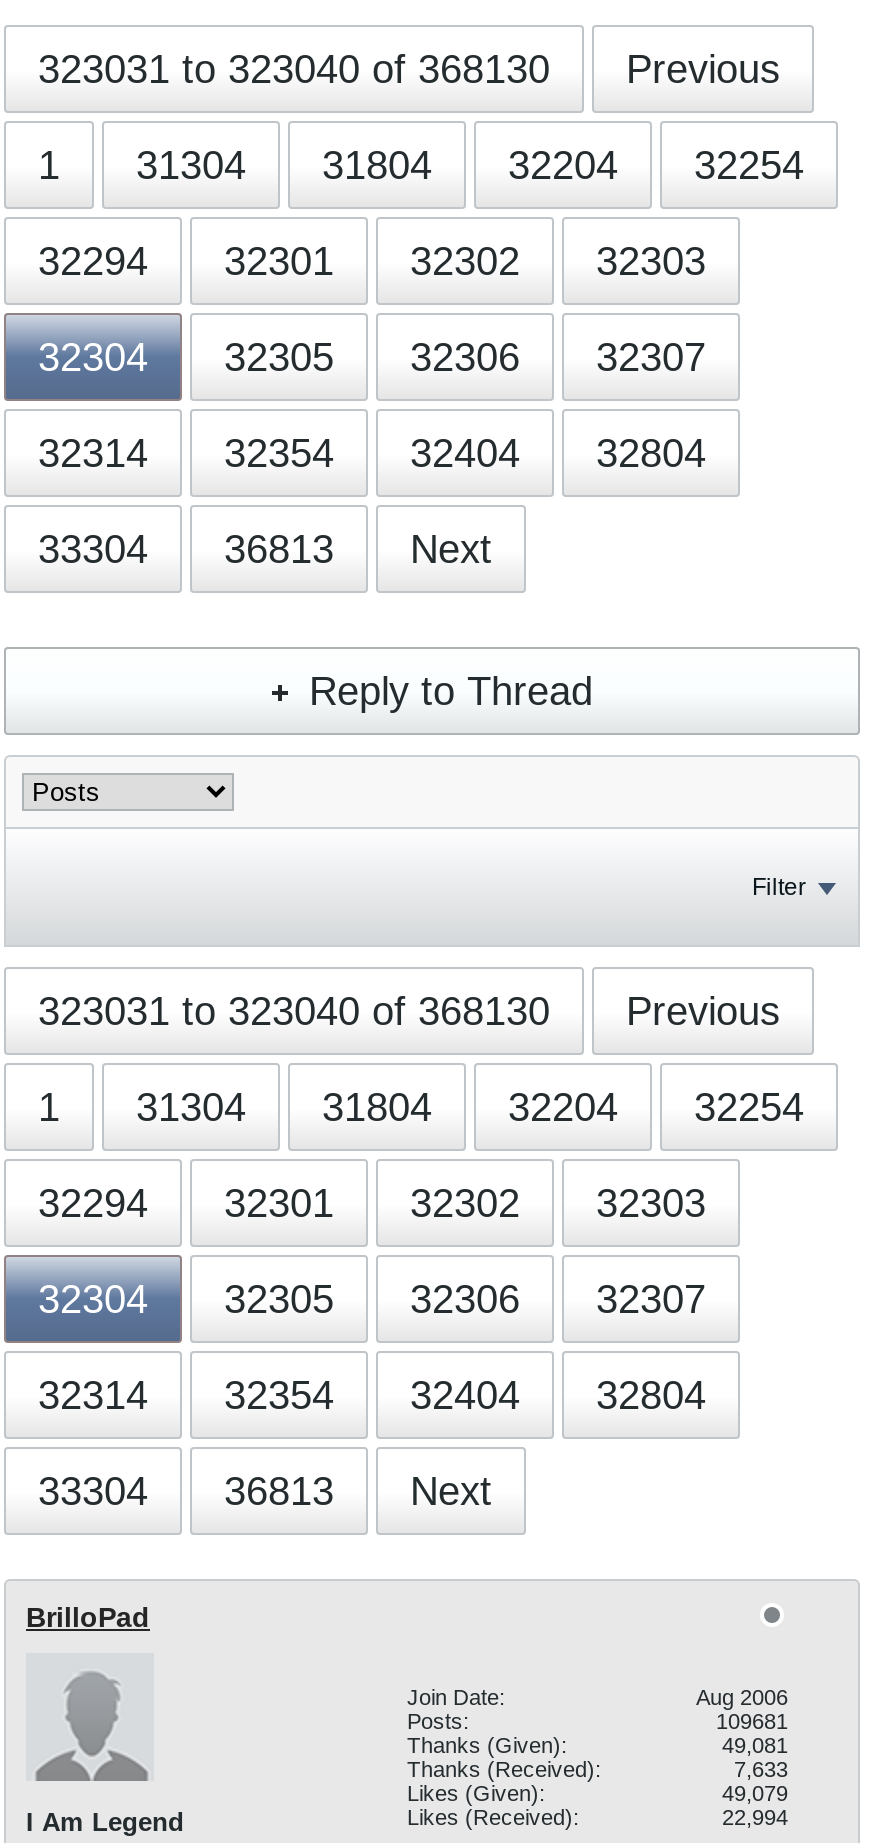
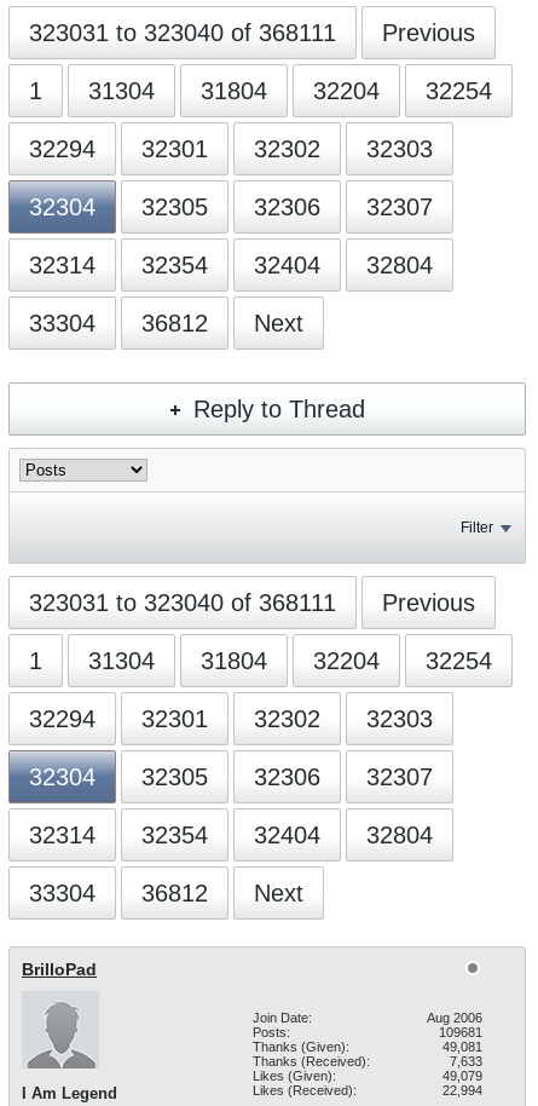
- 323031 to 323040 of 368130 Previous
+ 323031 to 323040 of 368111 Previous

- 33304 36813 Next
+ 33304 36812 Next

- 323031 to 323040 of 368130 Previous
+ 323031 to 323040 of 368111 Previous

- 33304 36813 Next
+ 33304 36812 Next
